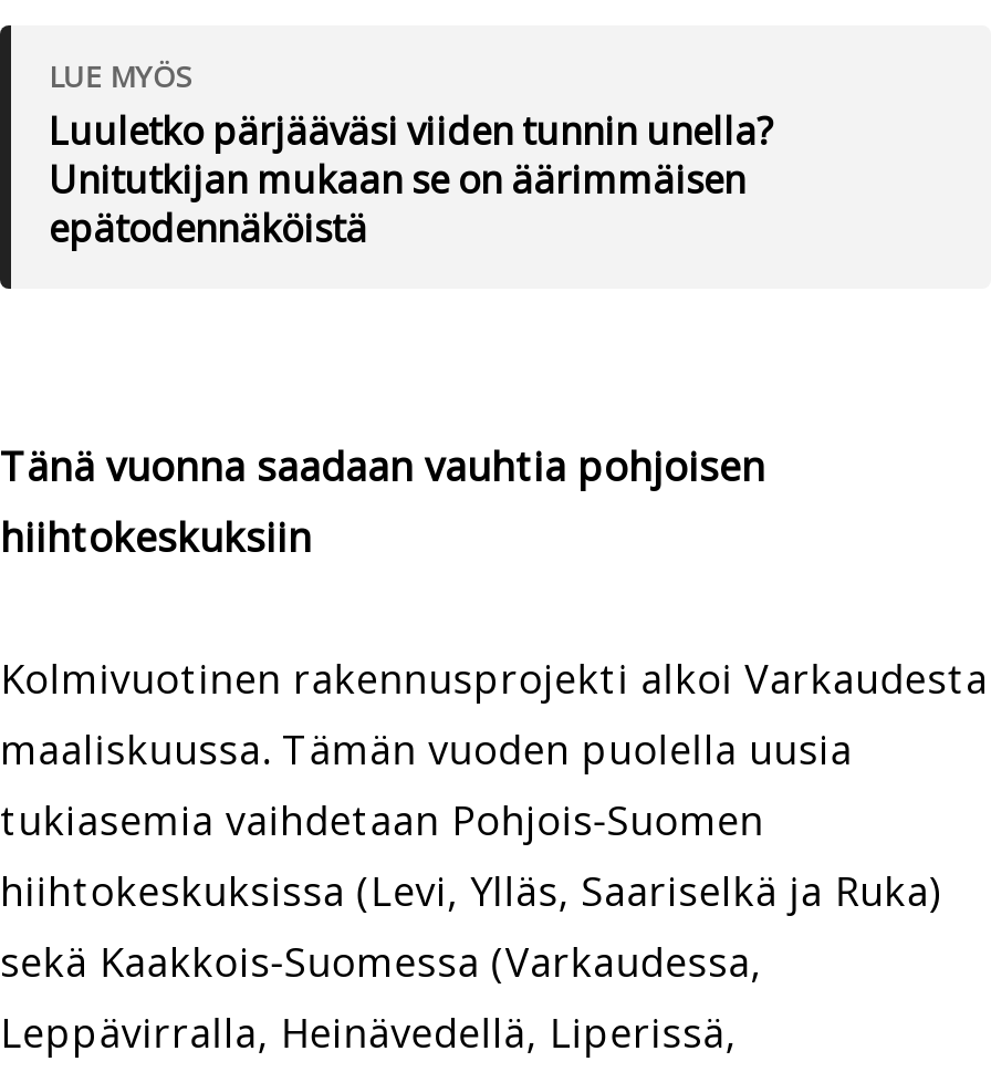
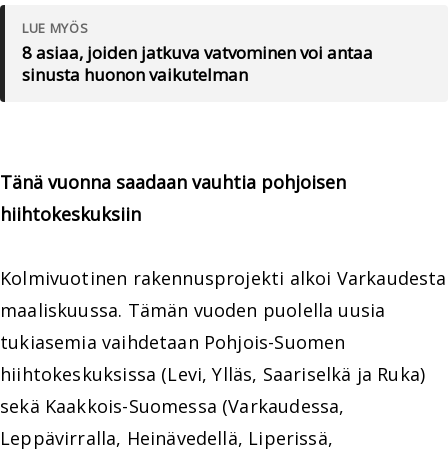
- Luuletko pärjääväsi viiden tunnin unella?
- Unitutkijan mukaan se on äärimmäisen
- epätodennäköistä
+ 8 asiaa, joiden jatkuva vatvominen voi antaa
+ sinusta huonon vaikutelman
